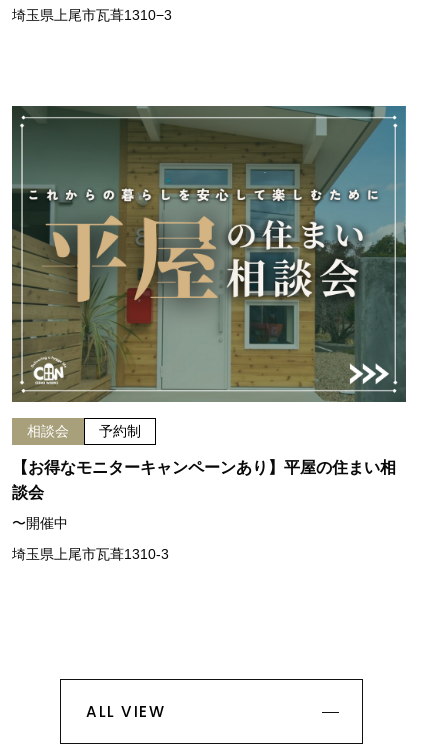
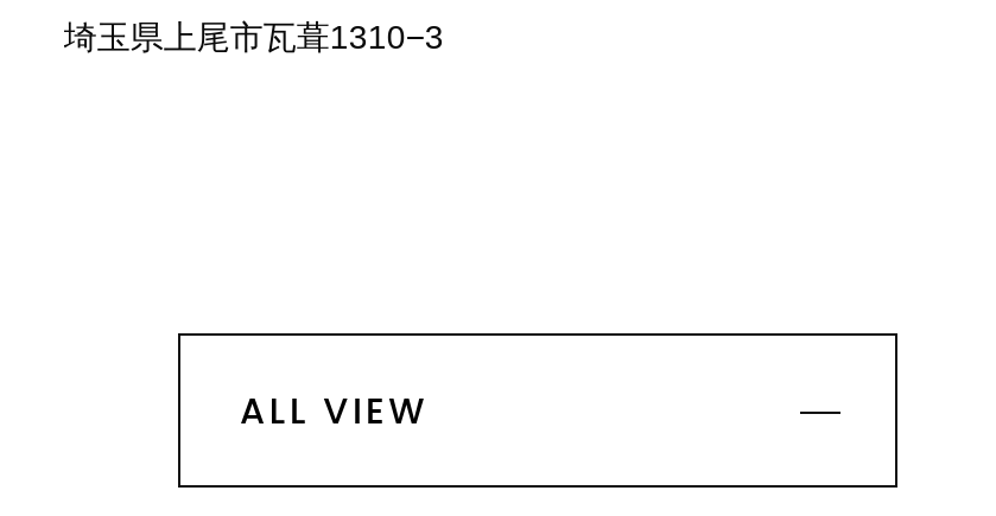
- [image]
- 相談会
- 予約制
- 【お得なモニターキャンペーンあり】平屋の住まい相
- 談会
- 〜開催中
- 埼玉県上尾市瓦葺1310-3
